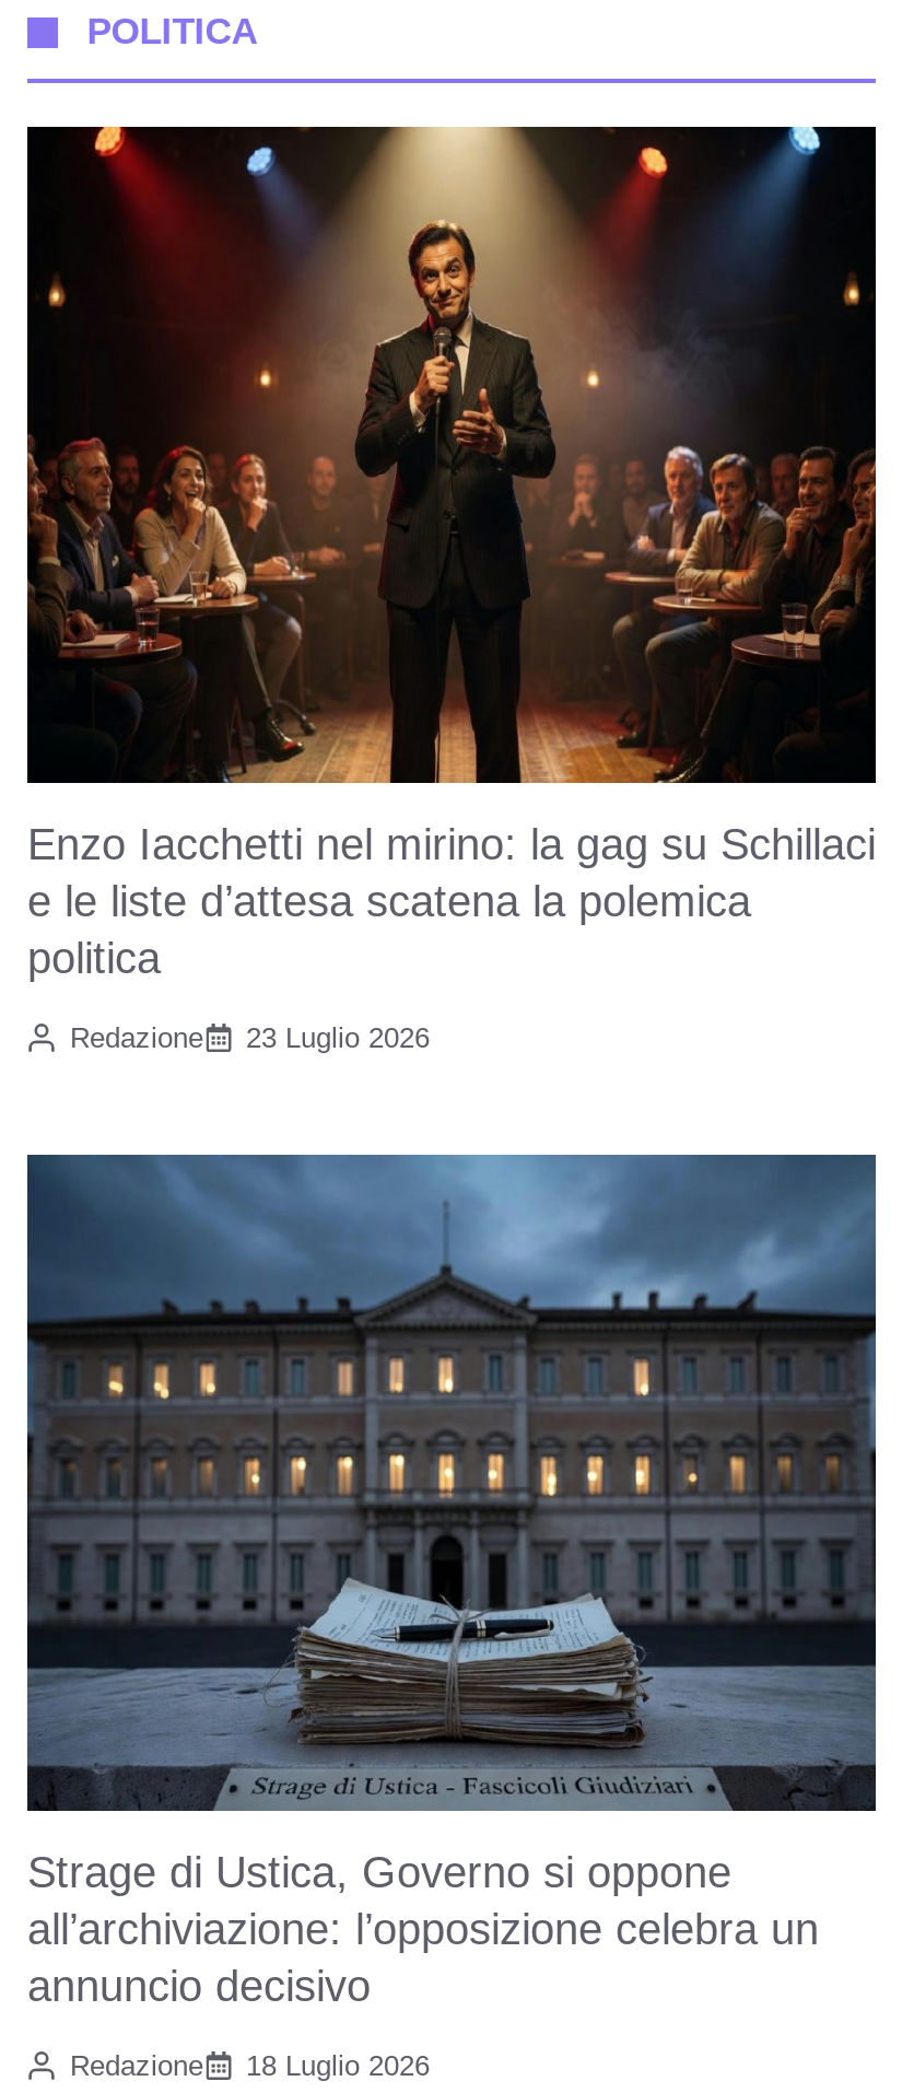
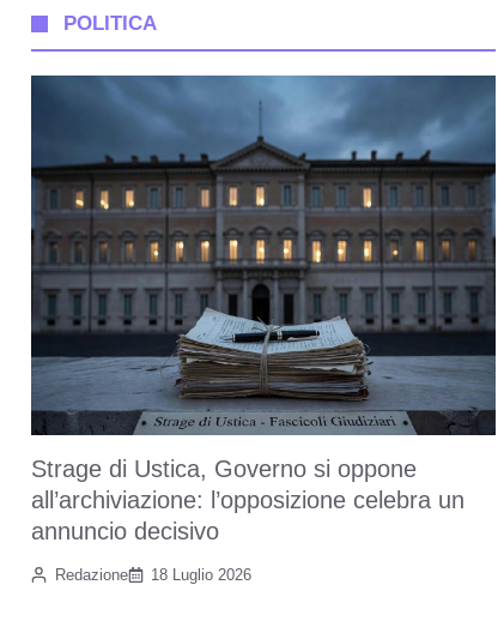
- [image]
- Enzo Iacchetti nel mirino: la gag su Schillaci
- e le liste d’attesa scatena la polemica
- politica
- Redazione
- 23 Luglio 2026
